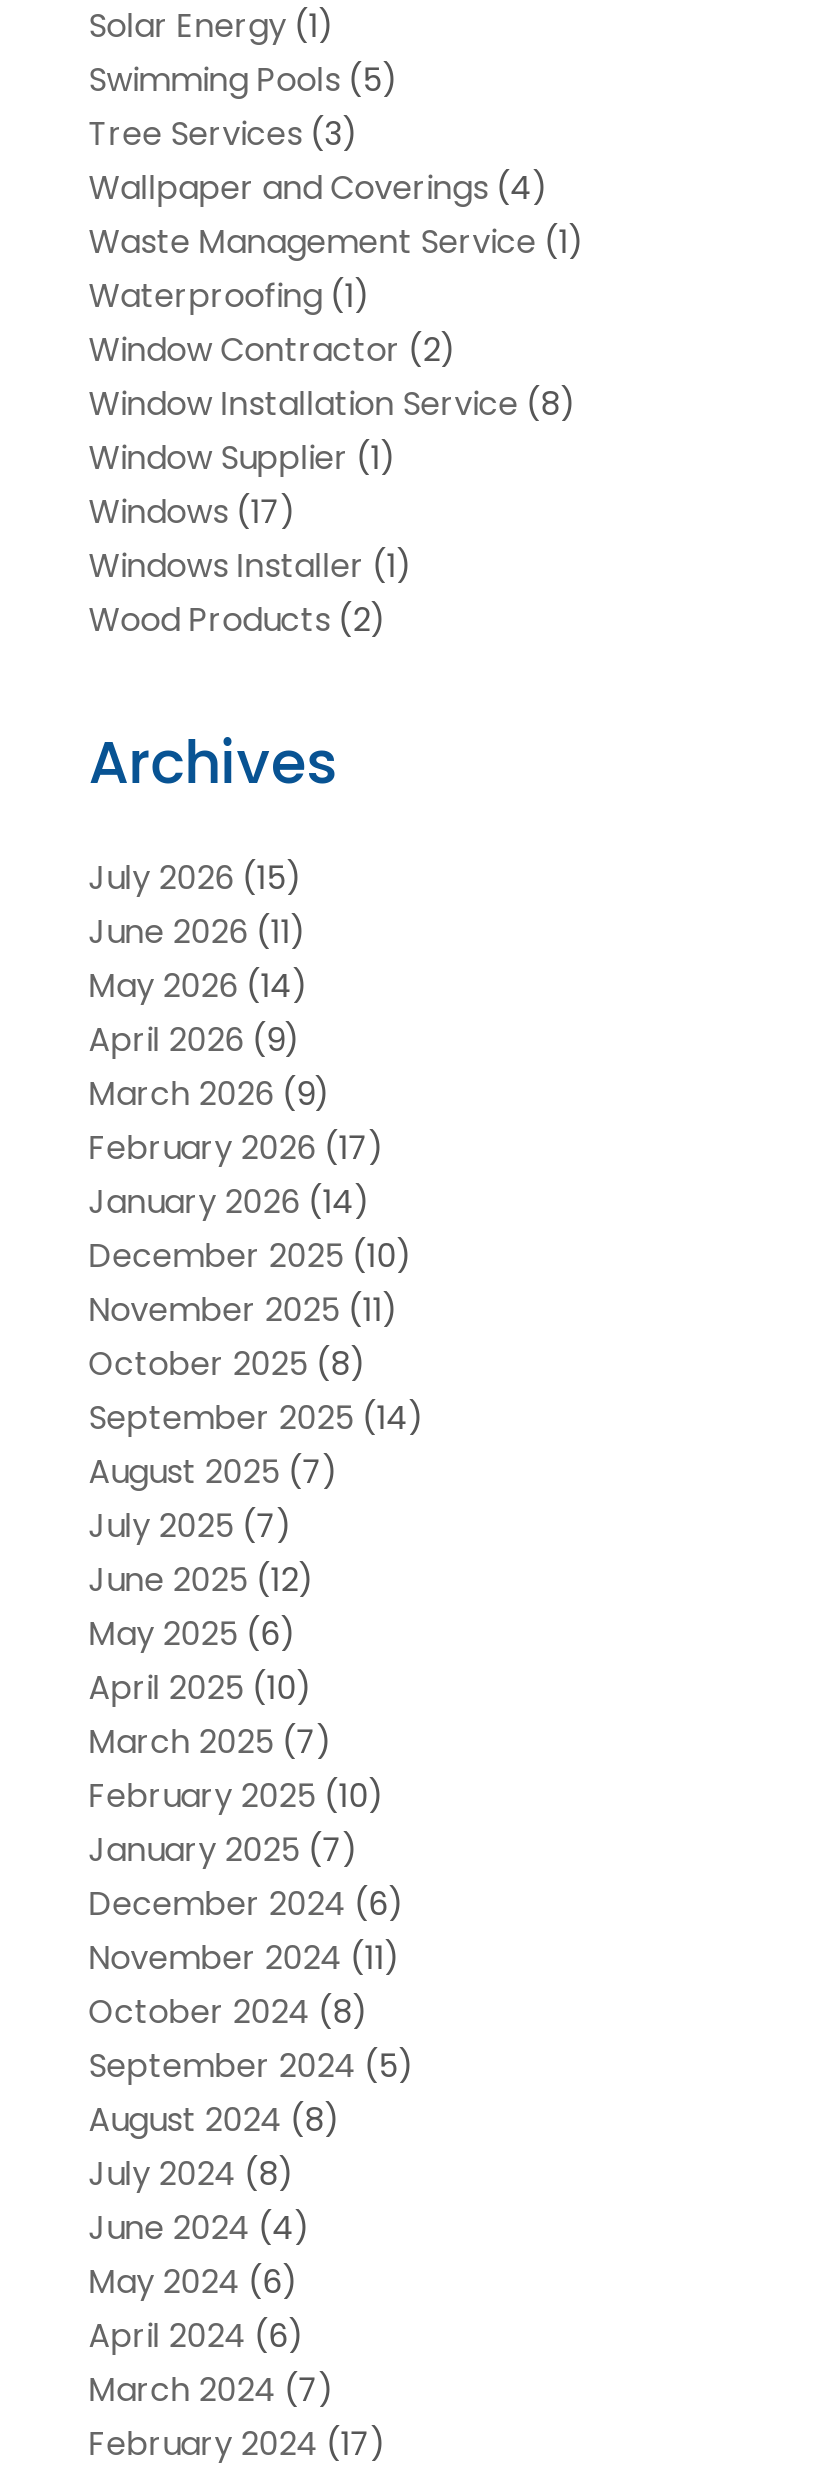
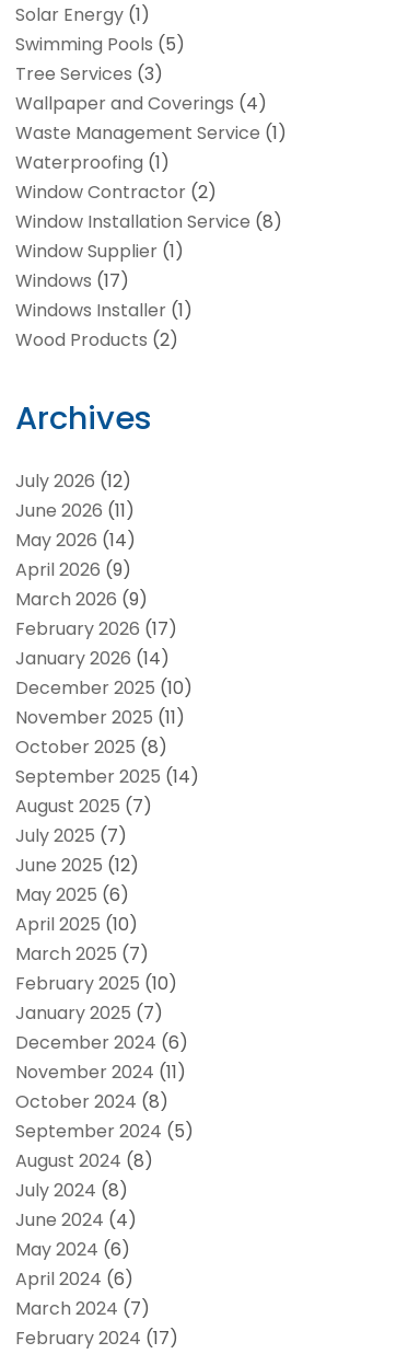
- July 2026 (15)
+ July 2026 (12)
